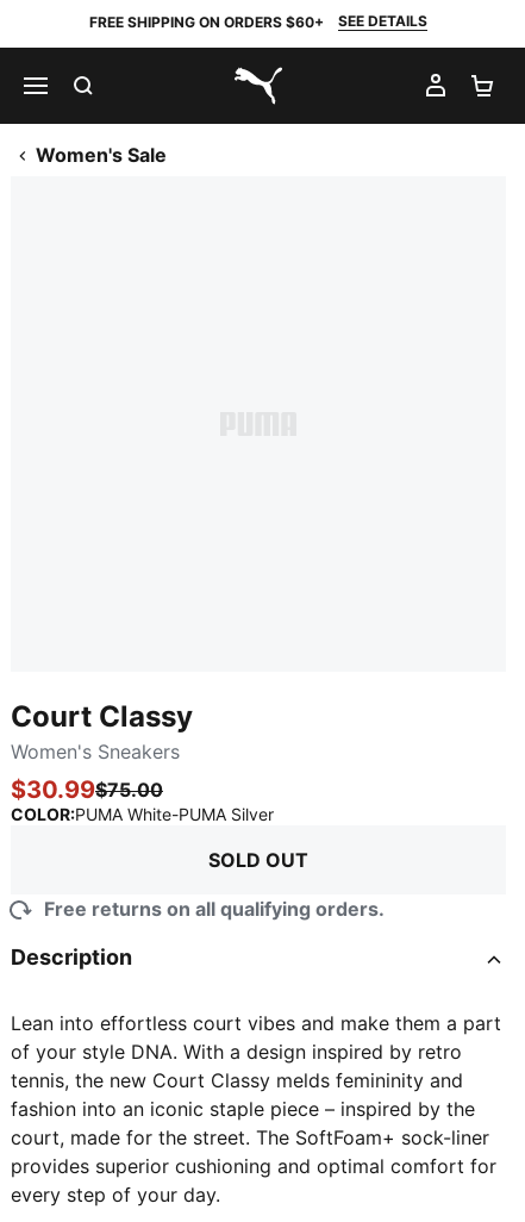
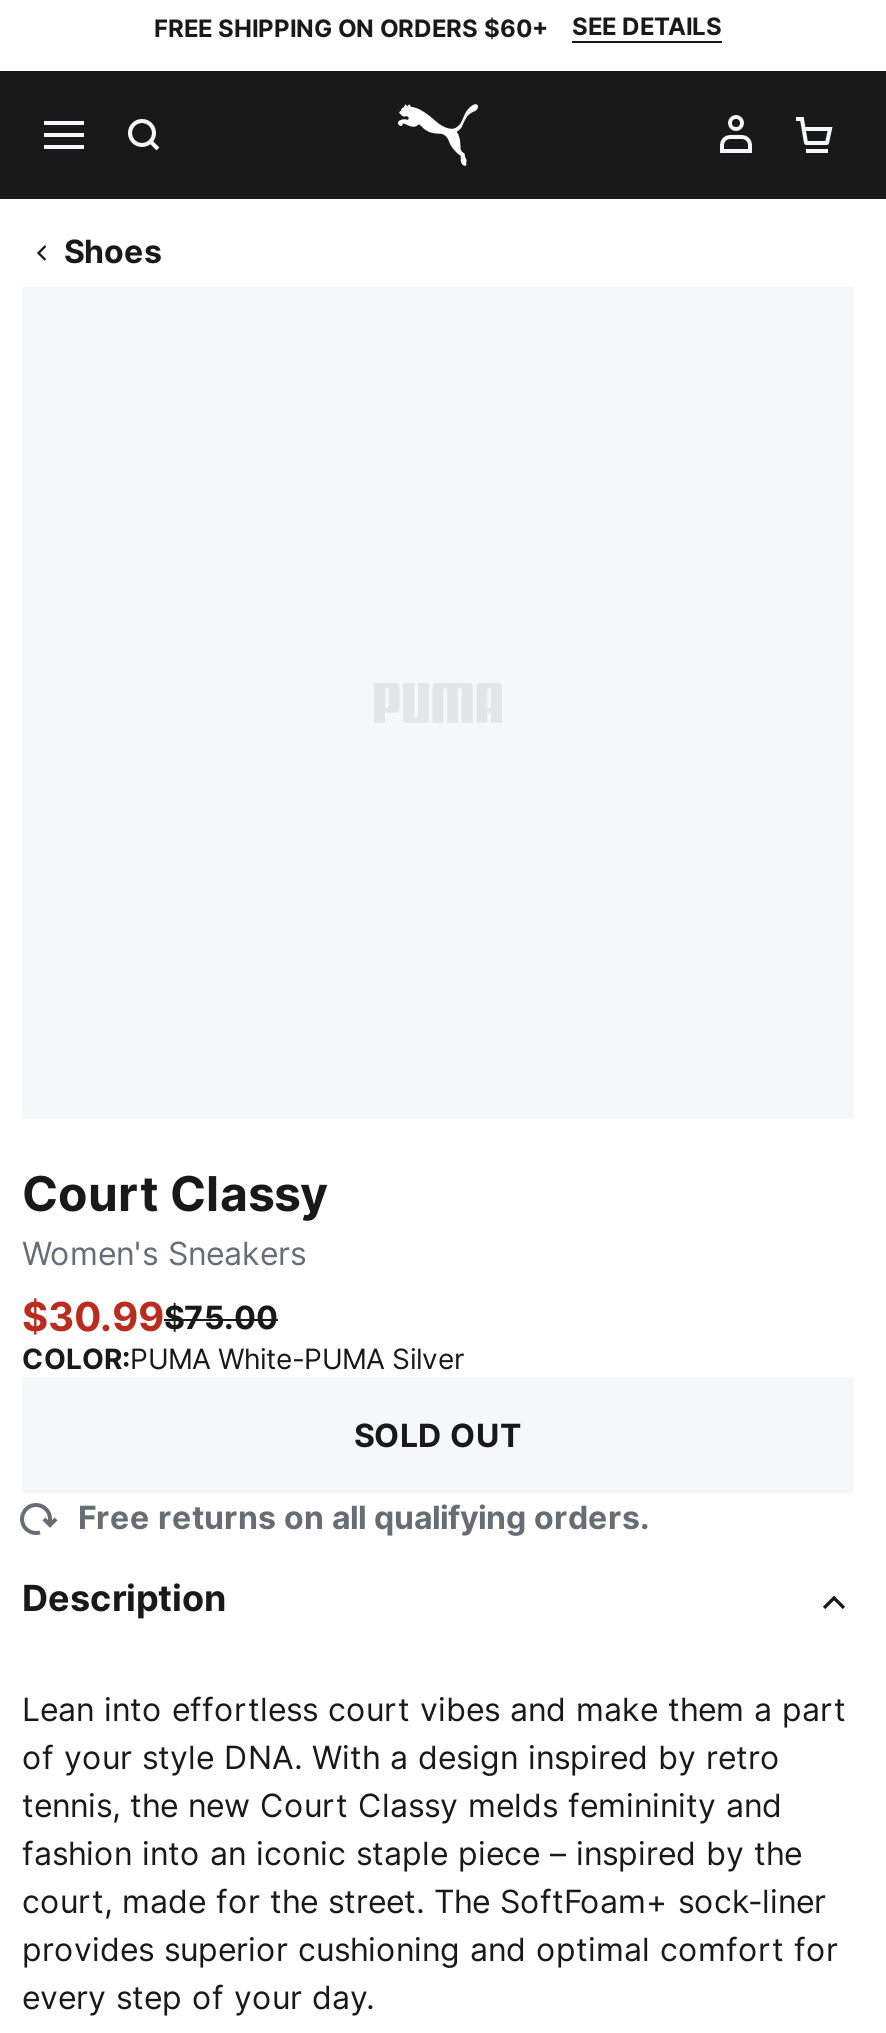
- Women's Sale
+ Shoes
